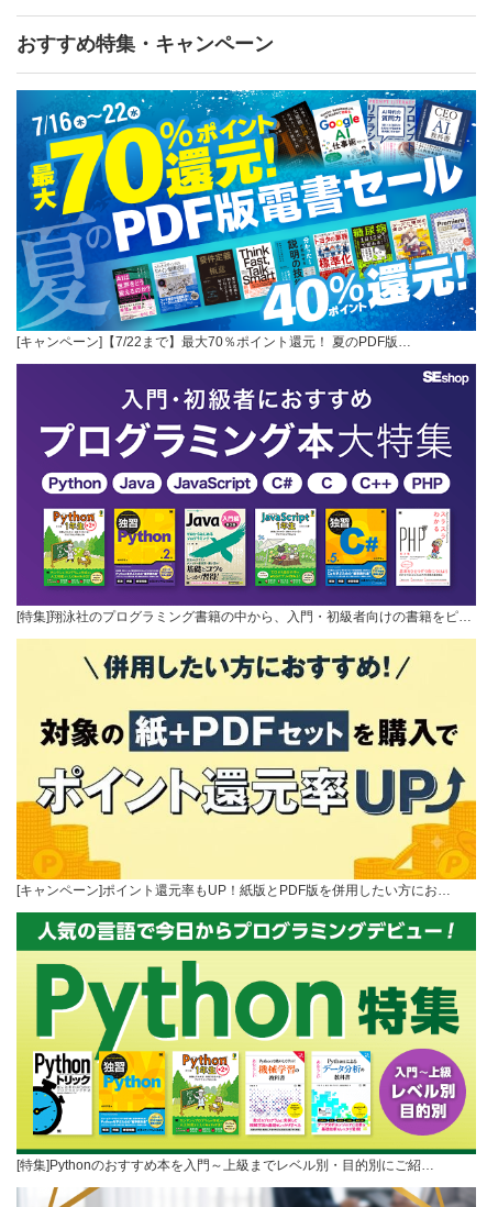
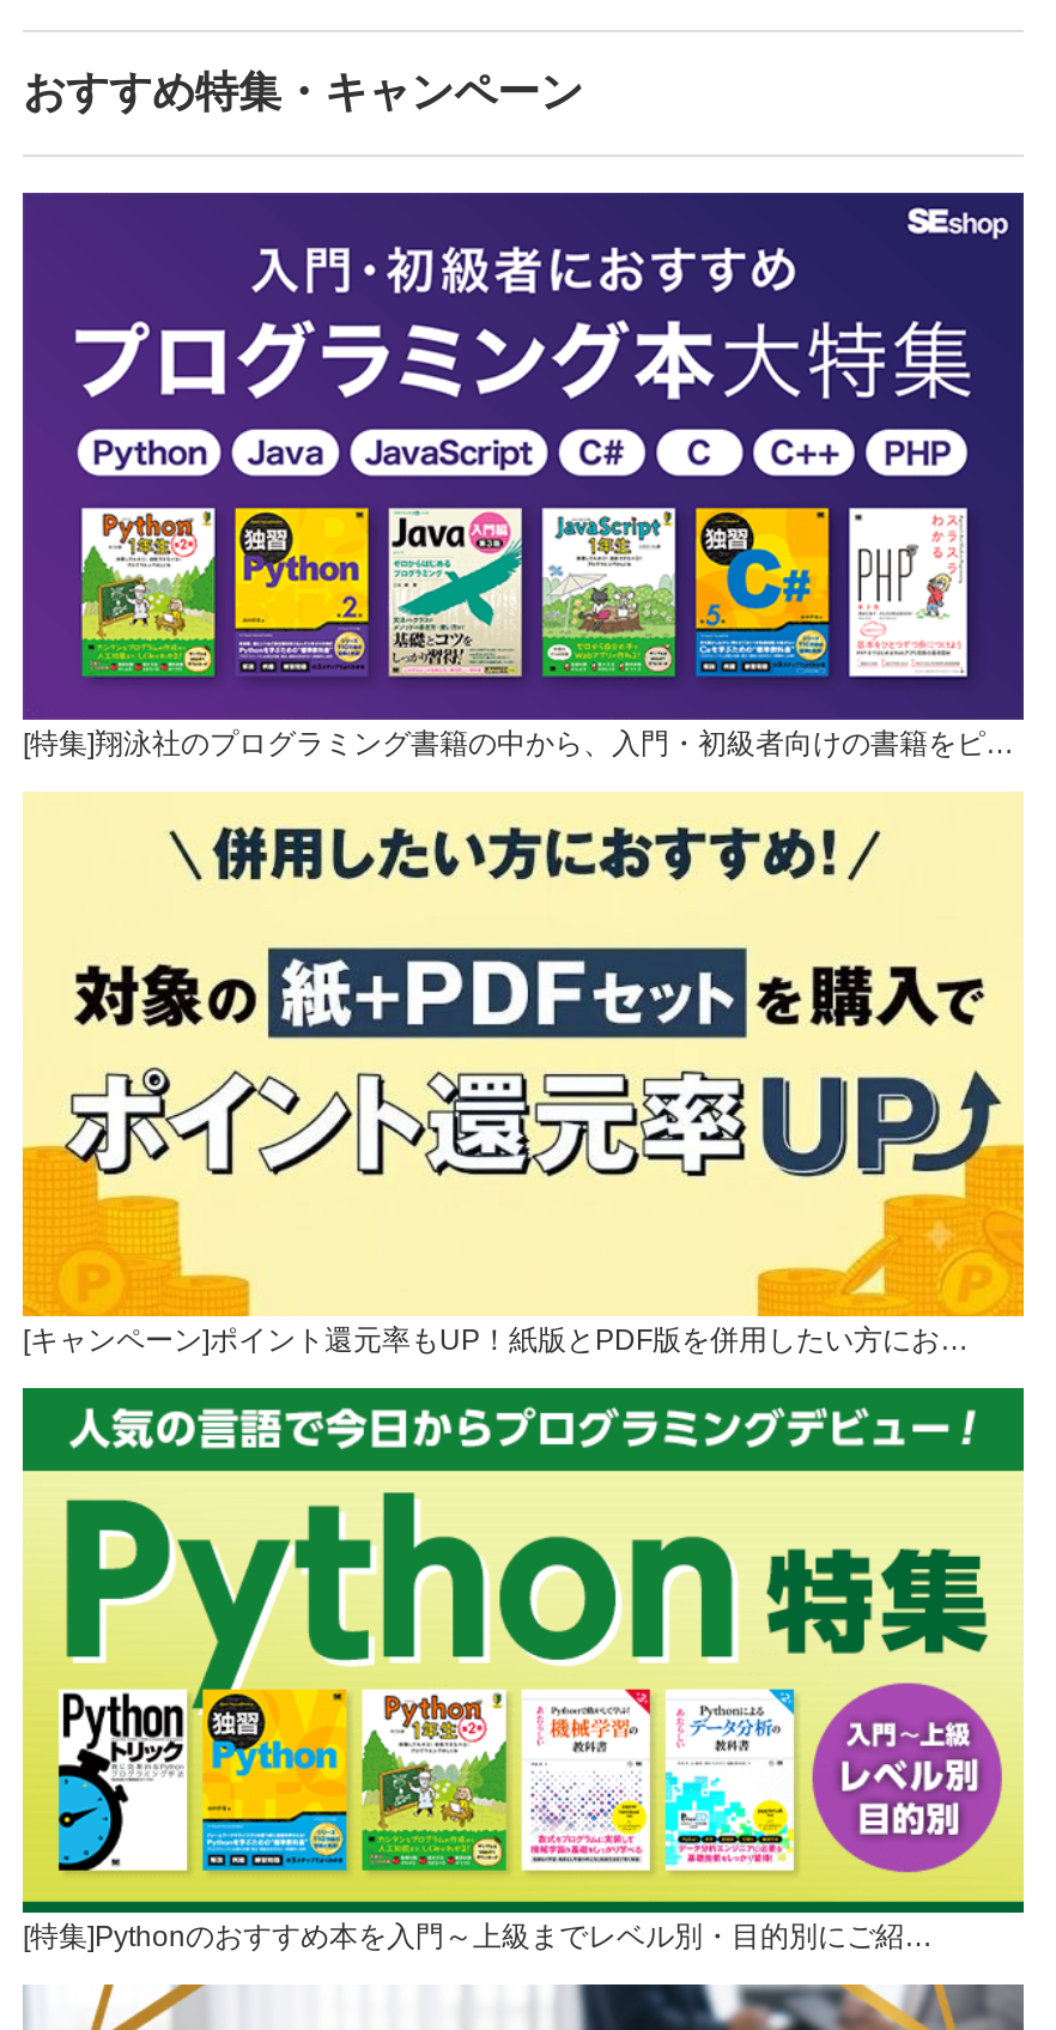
- [image]
- [キャンペーン]【7/22まで】最大70％ポイント還元！ 夏のPDF版…
